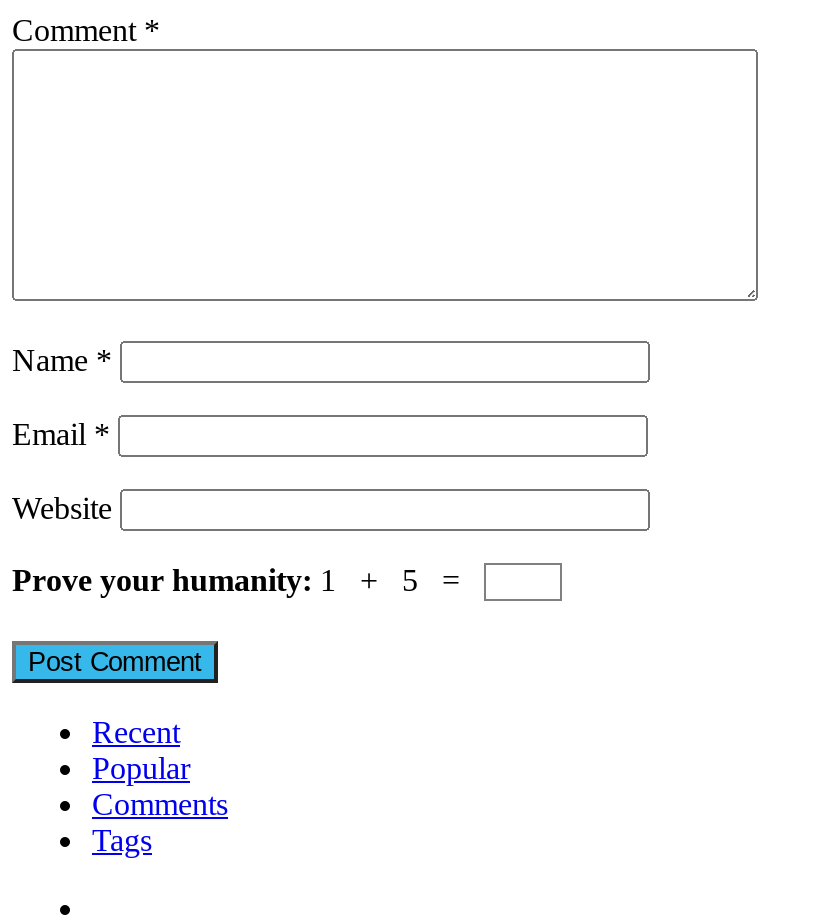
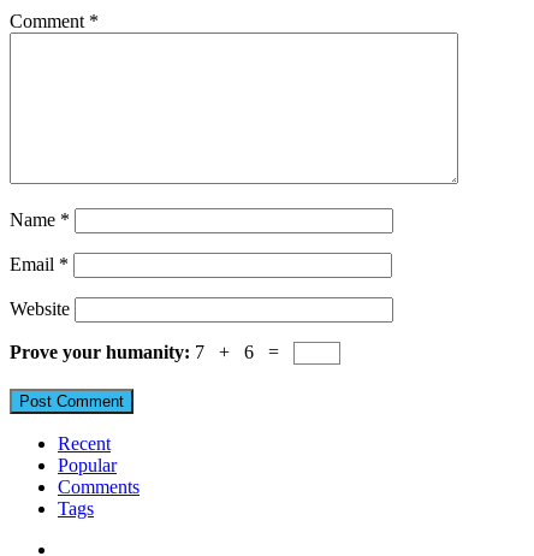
- Prove your humanity: 1 + 5 =
+ Prove your humanity: 7 + 6 =
